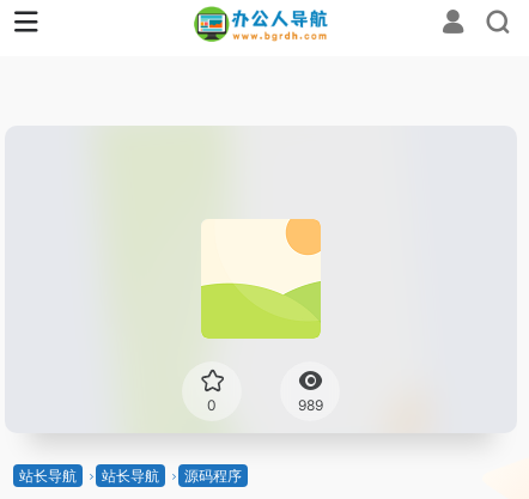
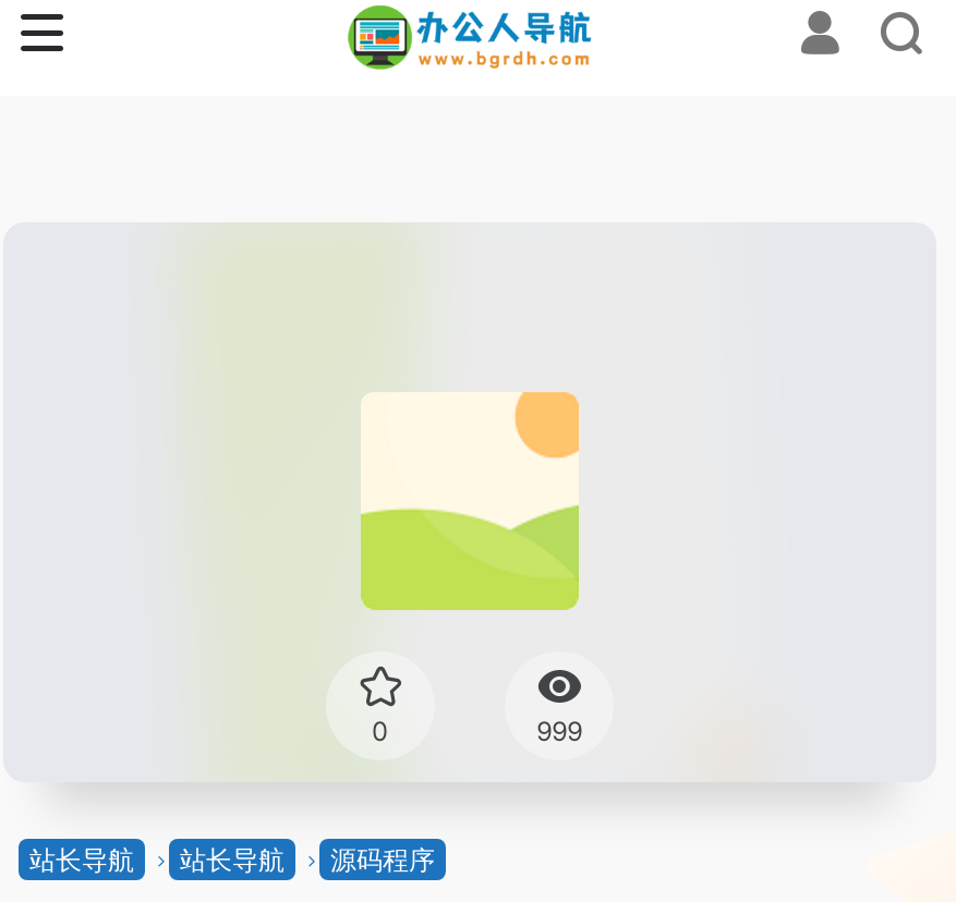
- 989
+ 999
